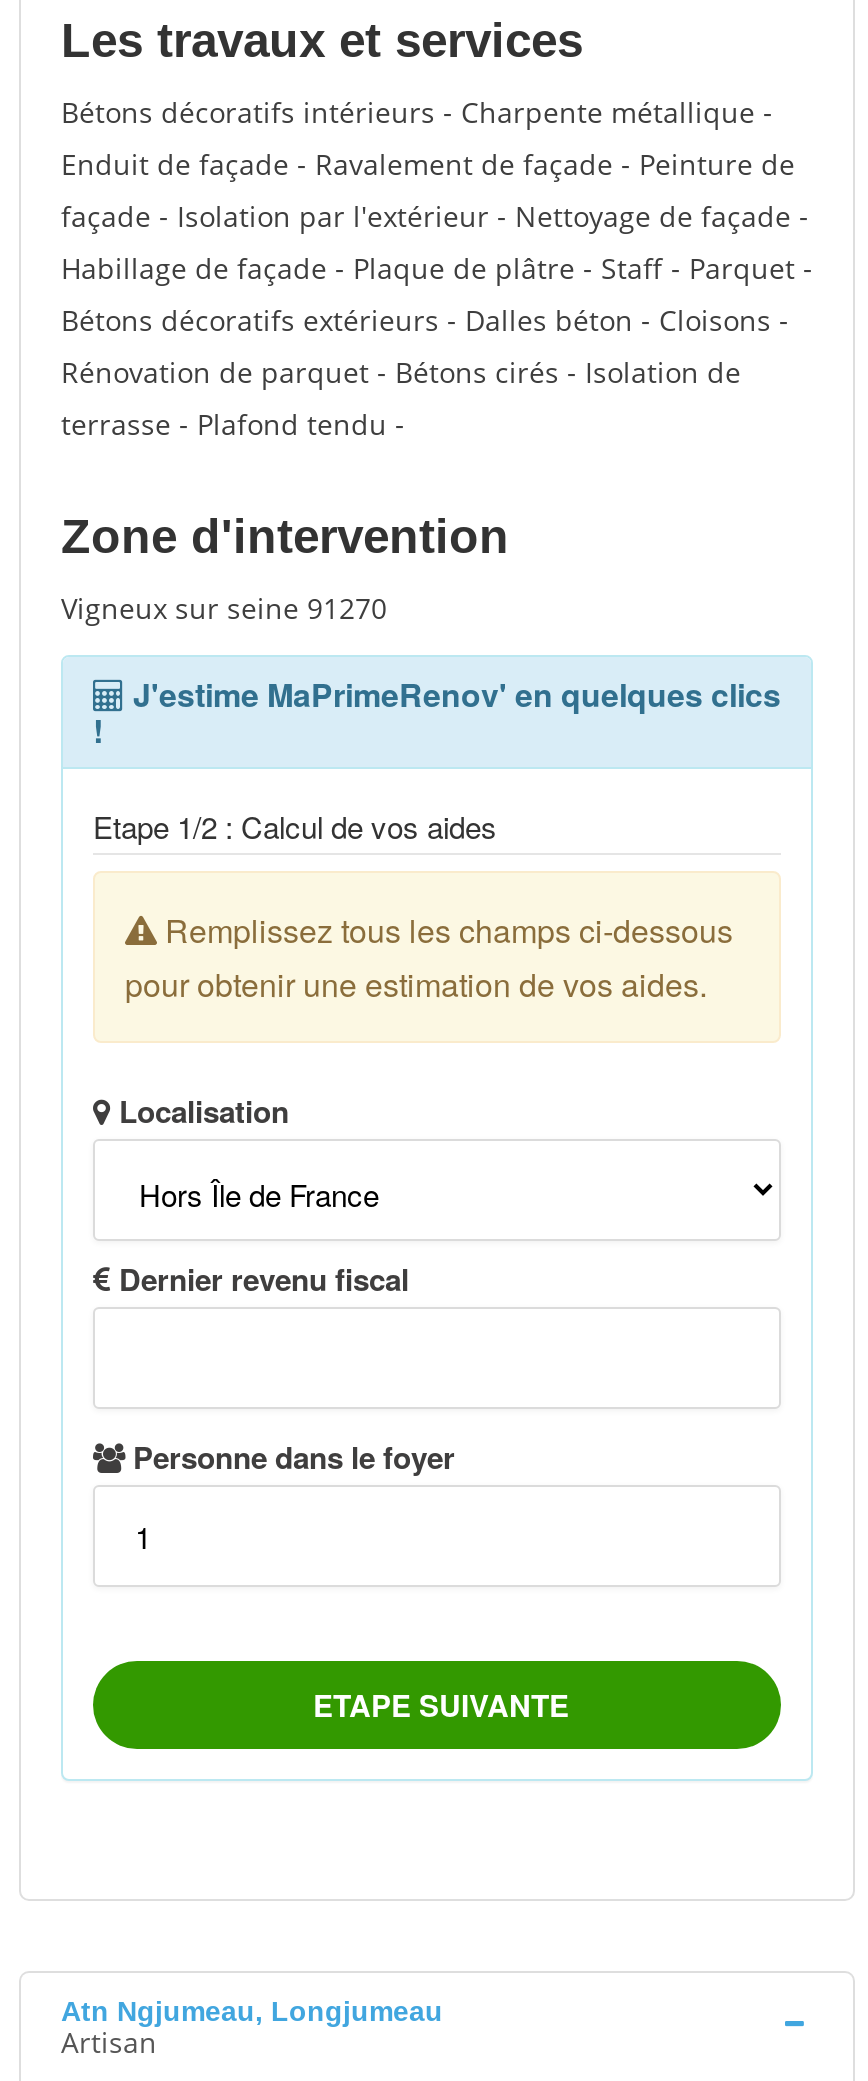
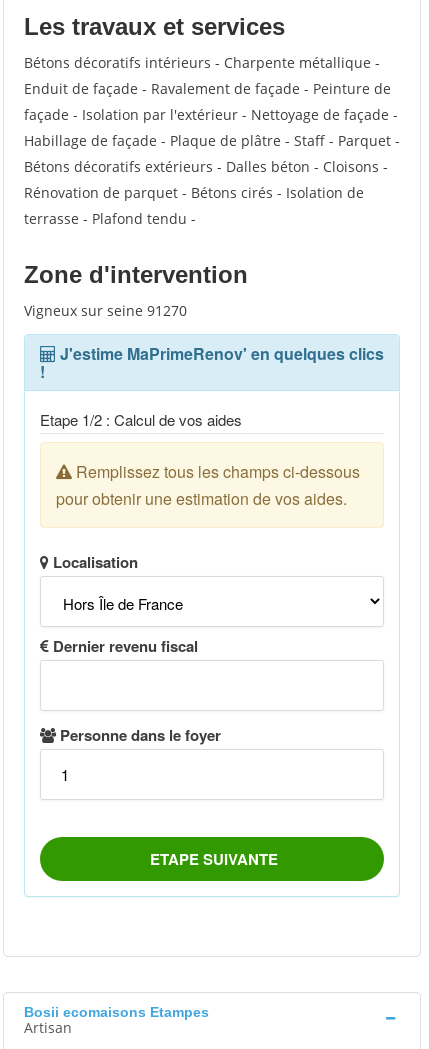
- Atn Ngjumeau, Longjumeau
+ Bosii ecomaisons Etampes
